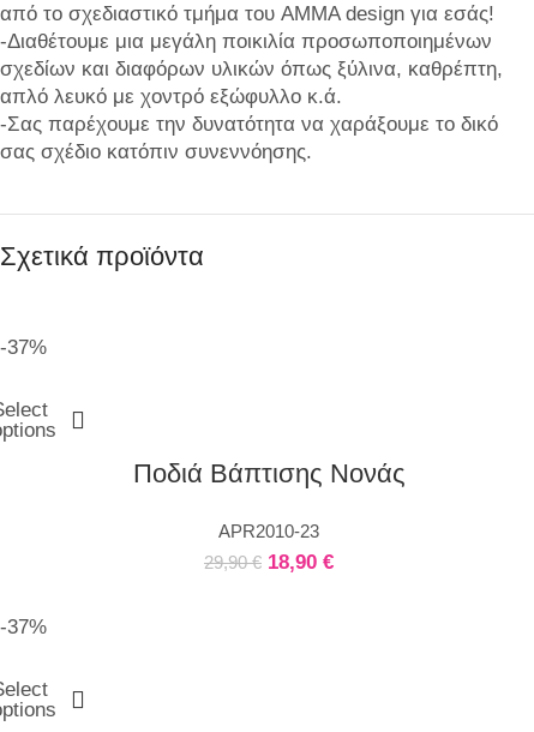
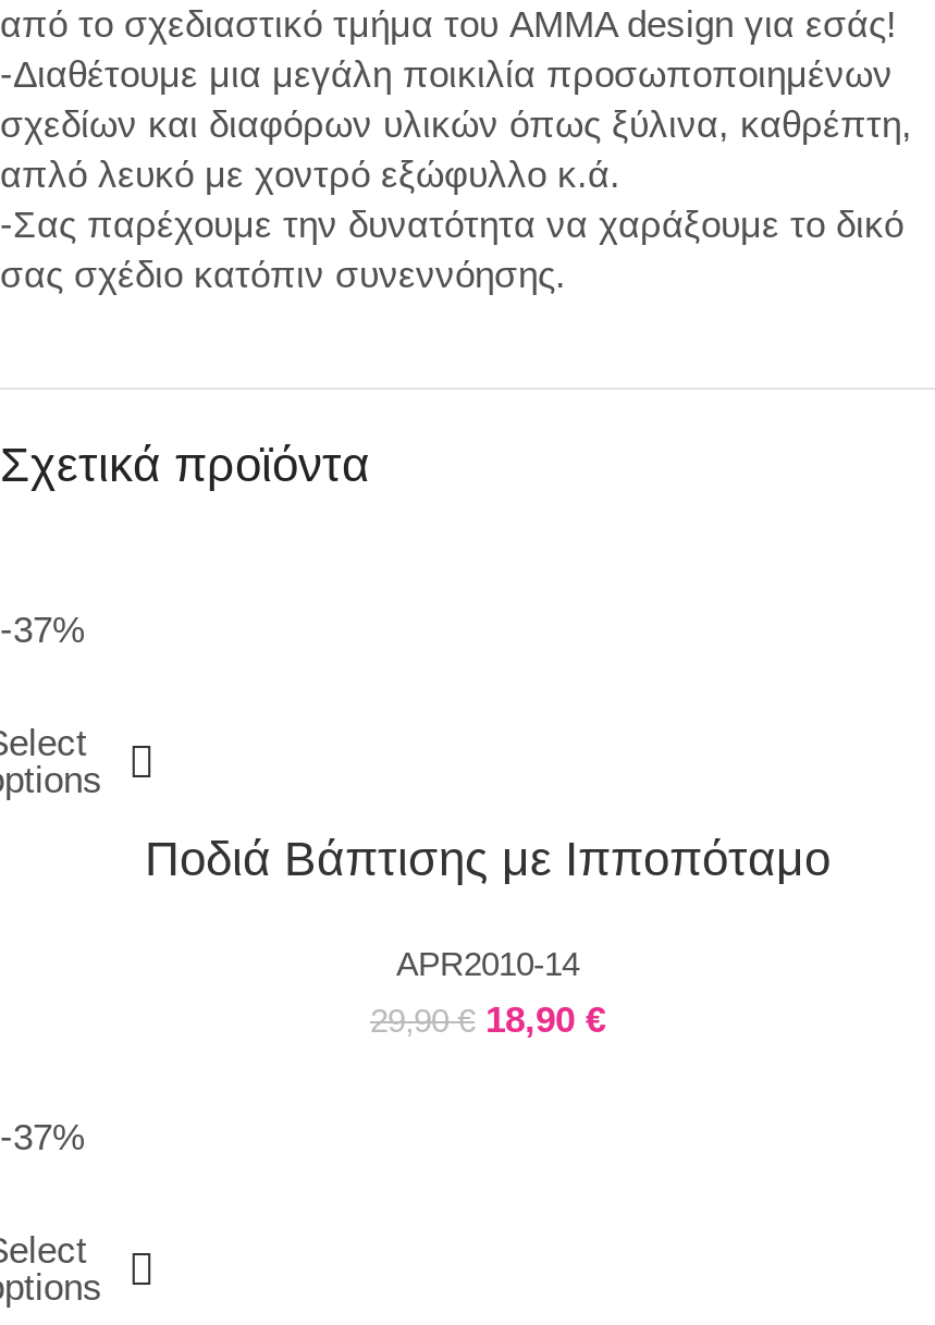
- Ποδιά Βάπτισης Νονάς
+ Ποδιά Βάπτισης με Ιπποπόταμο

- APR2010-23
+ APR2010-14
